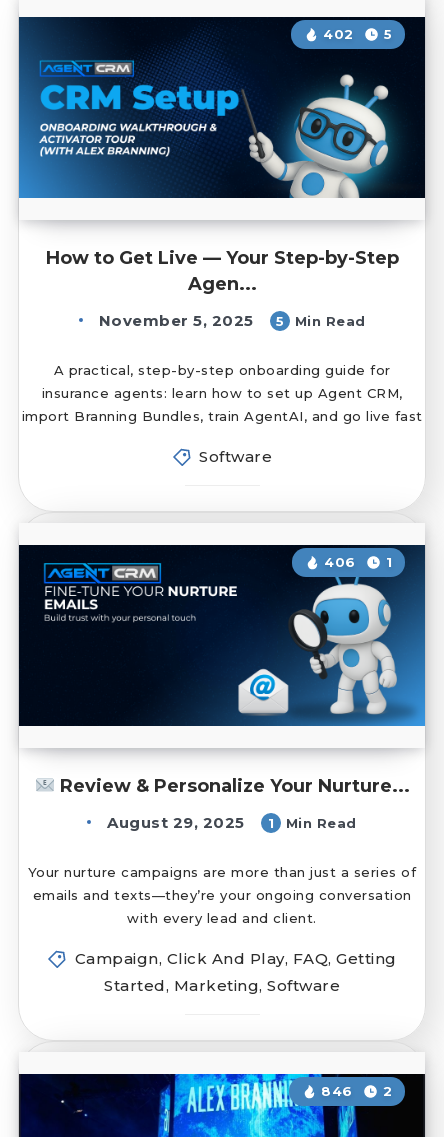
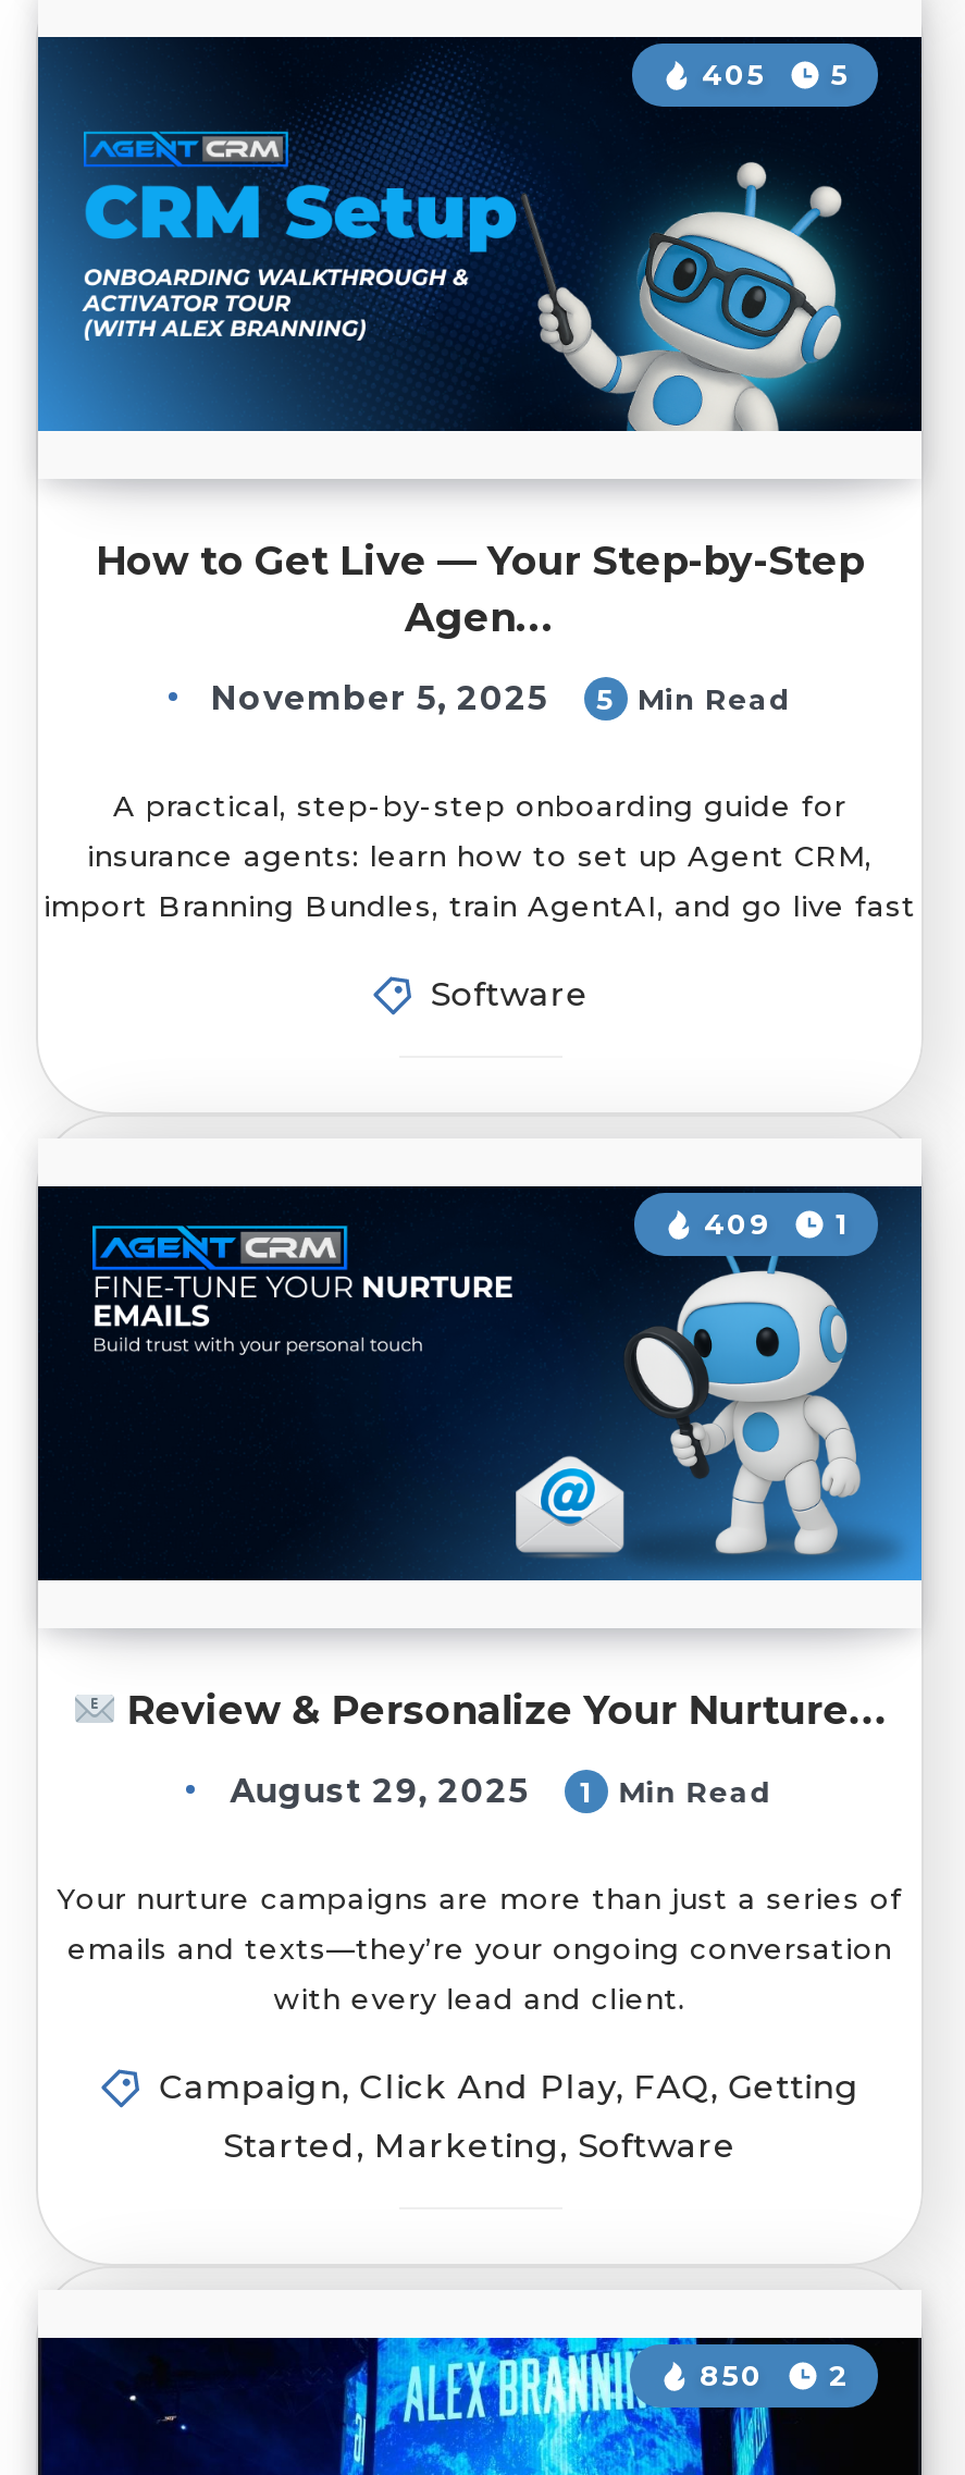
- 402 5
+ 405 5

- 406 1
+ 409 1

- 846 2
+ 850 2
